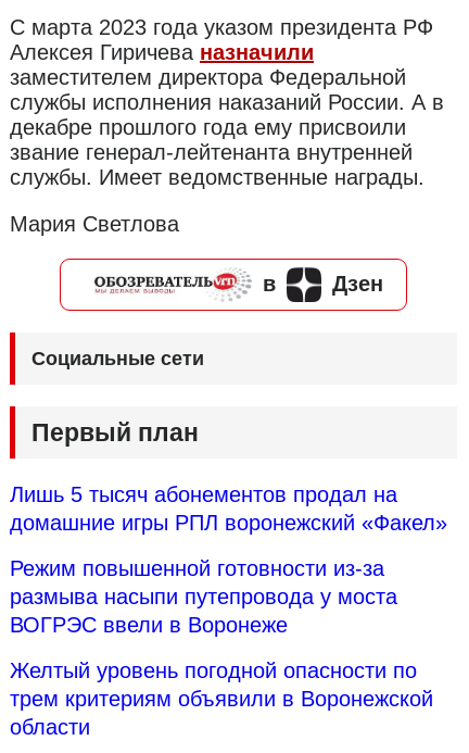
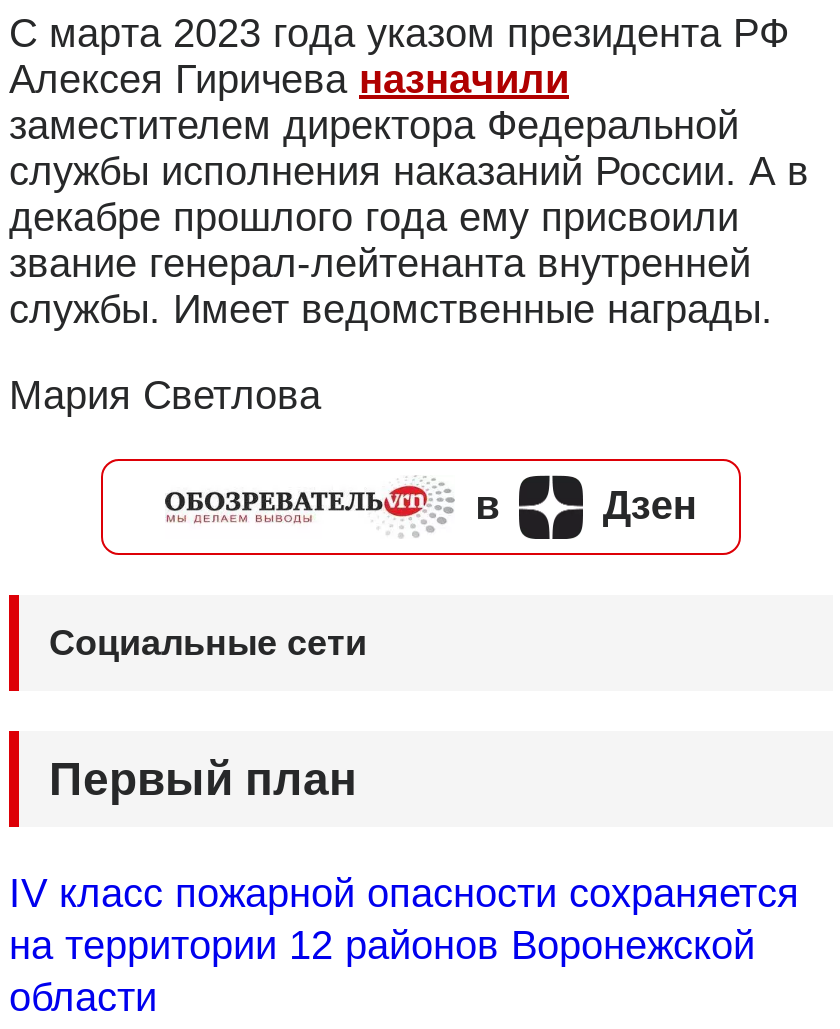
- Лишь 5 тысяч абонементов продал на
- домашние игры РПЛ воронежский «Факел»
- Режим повышенной готовности из-за
- размыва насыпи путепровода у моста
- ВОГРЭС ввели в Воронеже
- Желтый уровень погодной опасности по
- трем критериям объявили в Воронежской
+ IV класс пожарной опасности сохраняется
+ на территории 12 районов Воронежской
